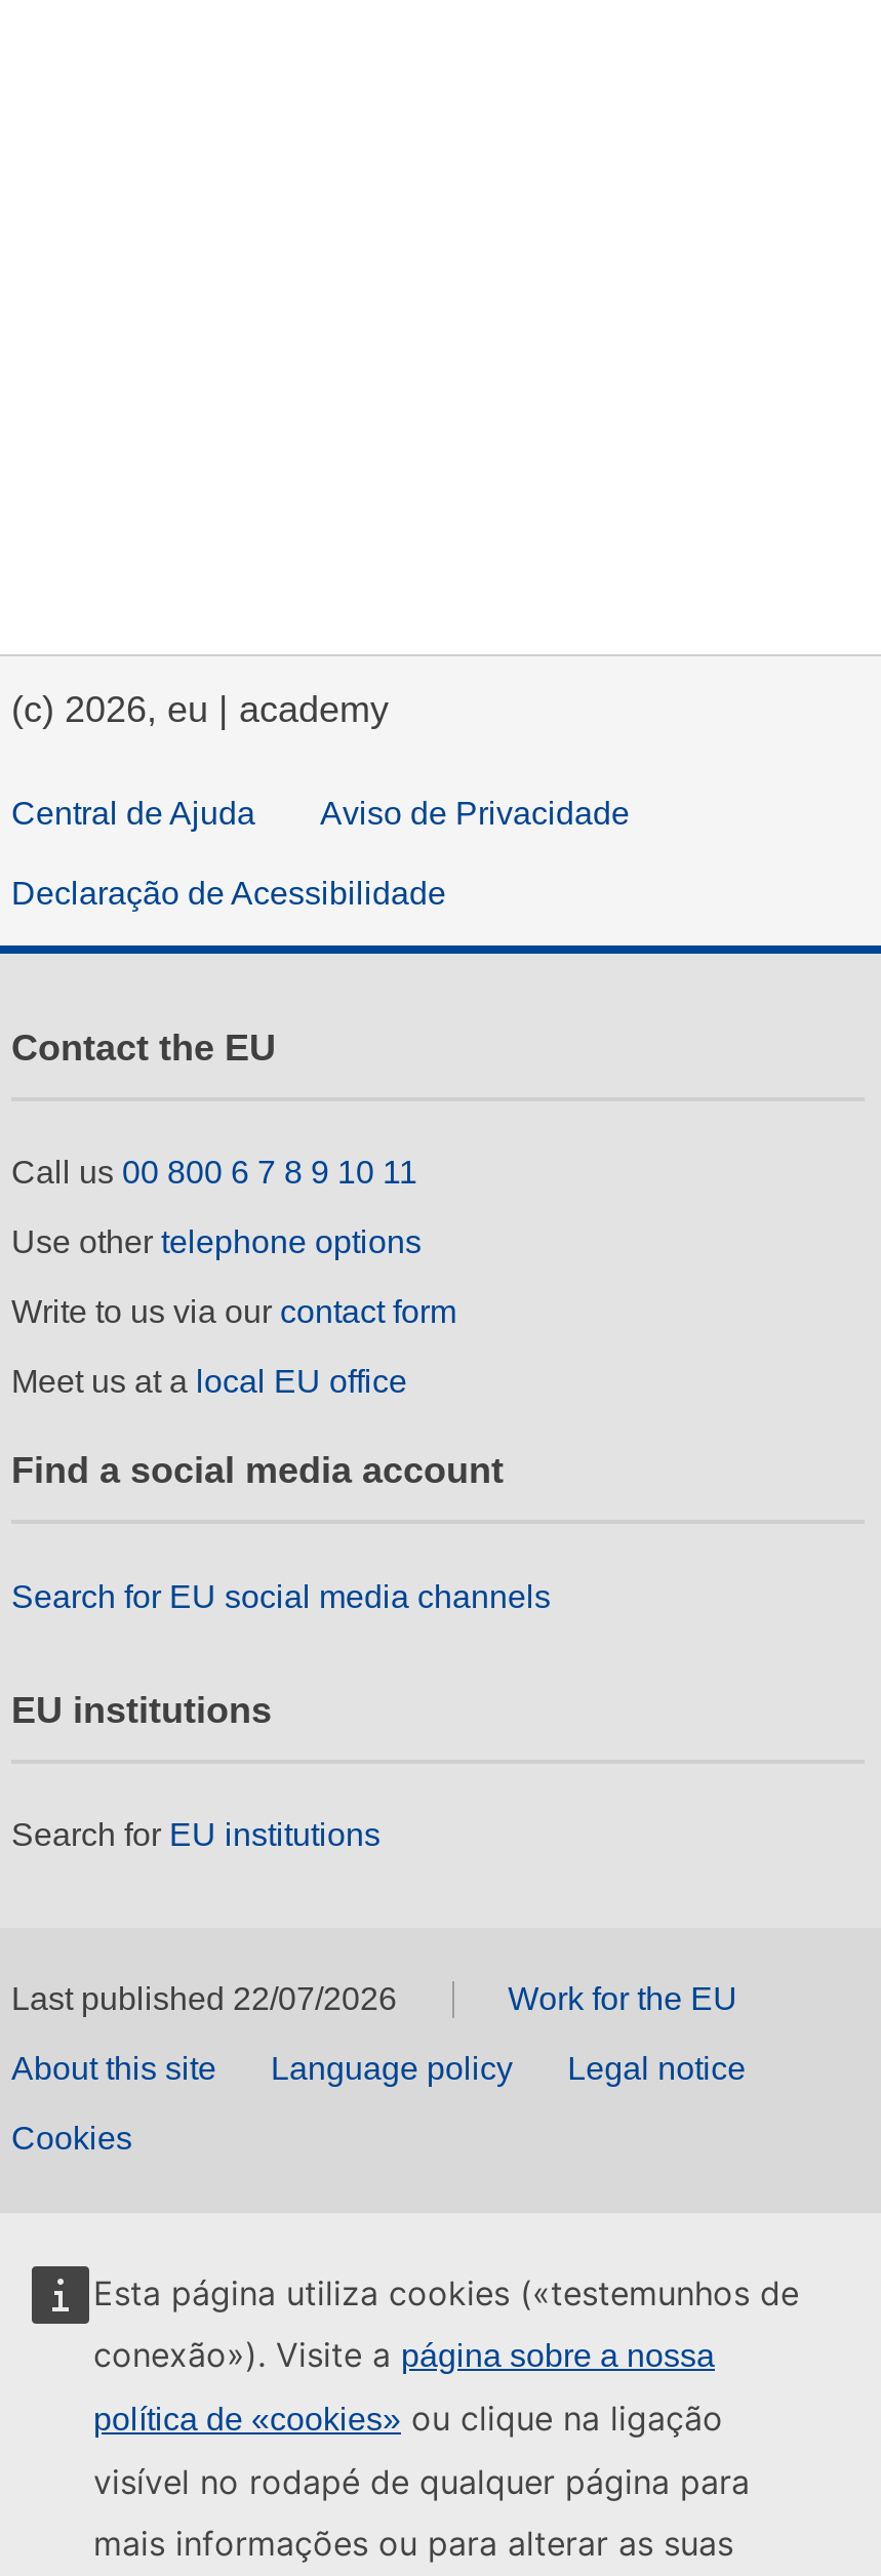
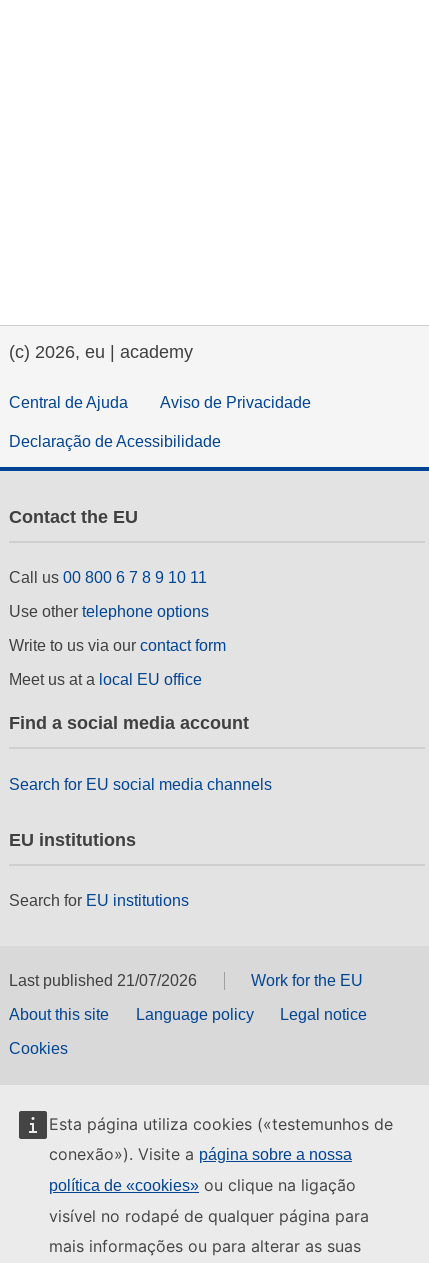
- Last published 22/07/2026
+ Last published 21/07/2026
